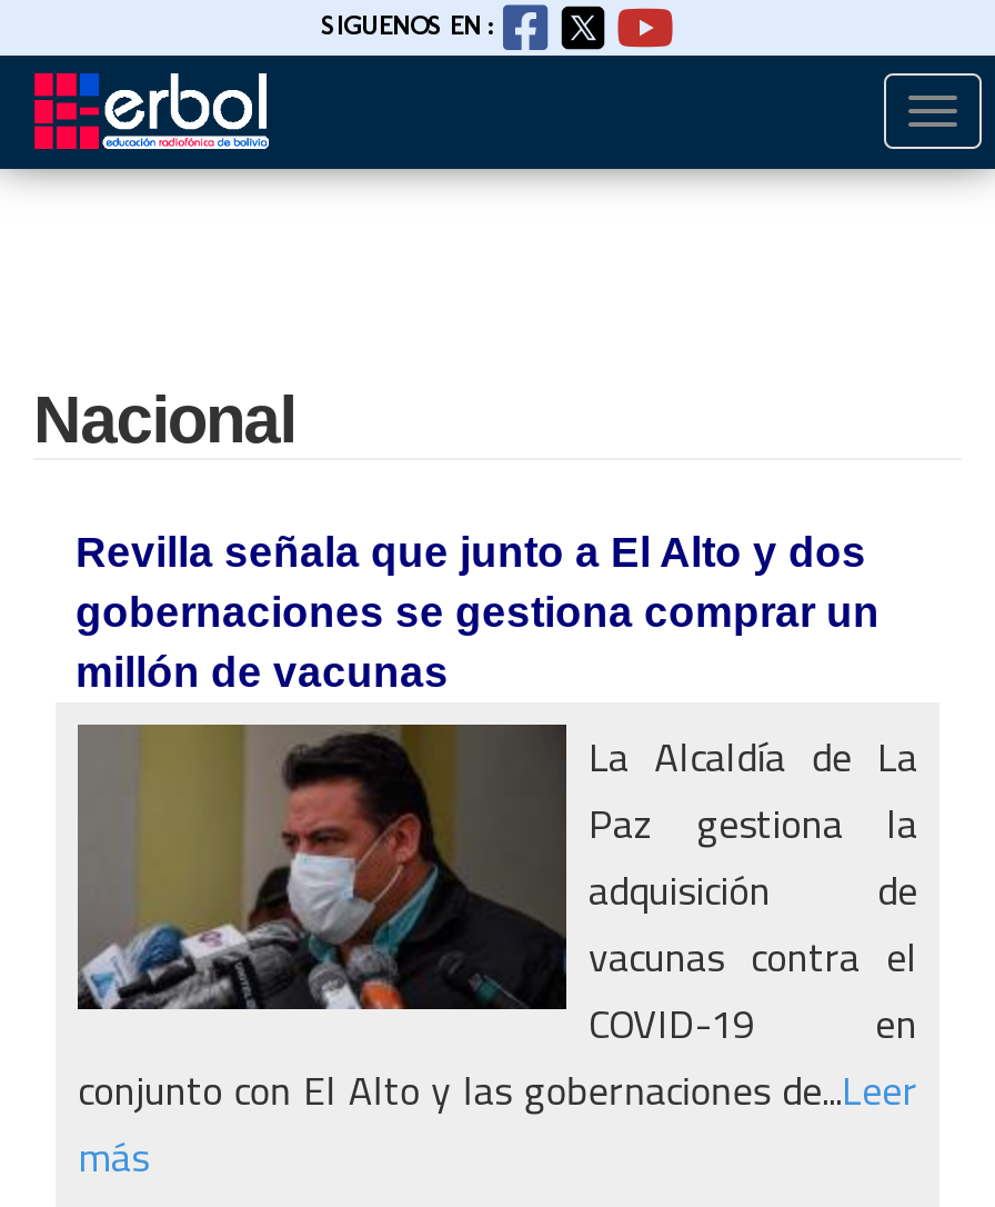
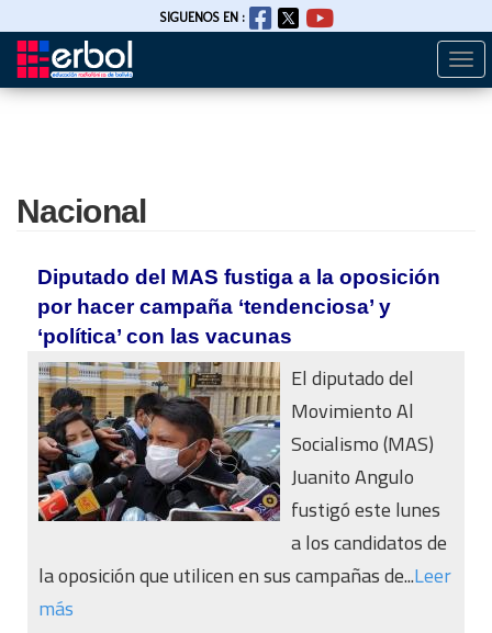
- [image]
- Revilla señala que junto a El Alto y dos
- gobernaciones se gestiona comprar un
- millón de vacunas
- La Alcaldía de La
- Paz gestiona la
- adquisición de
- vacunas contra el
- COVID-19 en
- conjunto con El Alto y las gobernaciones de...Leer
+ [image]
+ Diputado del MAS fustiga a la oposición
+ por hacer campaña ‘tendenciosa’ y
+ ‘política’ con las vacunas
+ El diputado del
+ Movimiento Al
+ Socialismo (MAS)
+ Juanito Angulo
+ fustigó este lunes
+ a los candidatos de
+ la oposición que utilicen en sus campañas de...Leer
